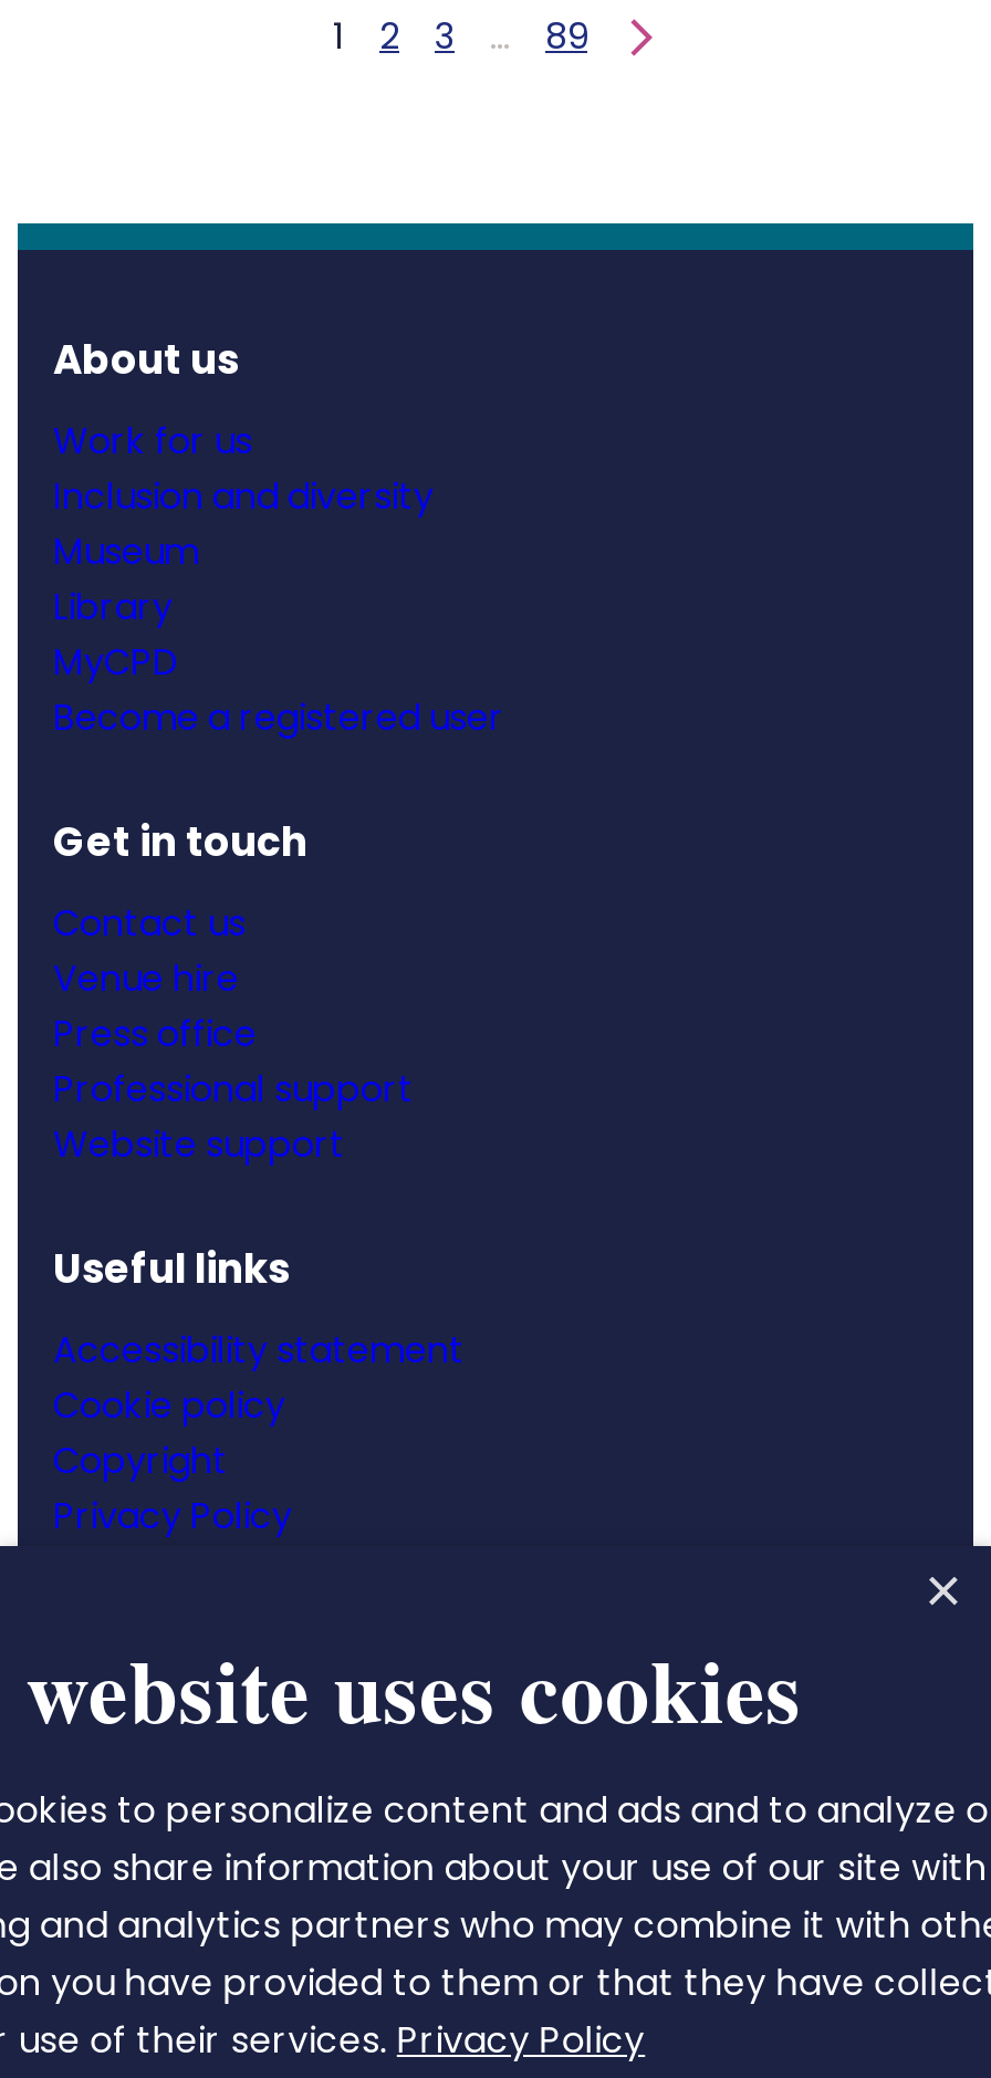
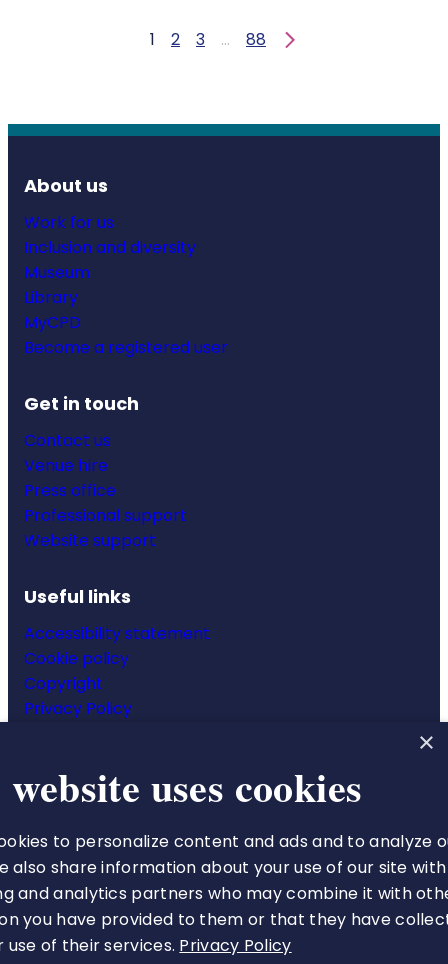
- 89
+ 88
